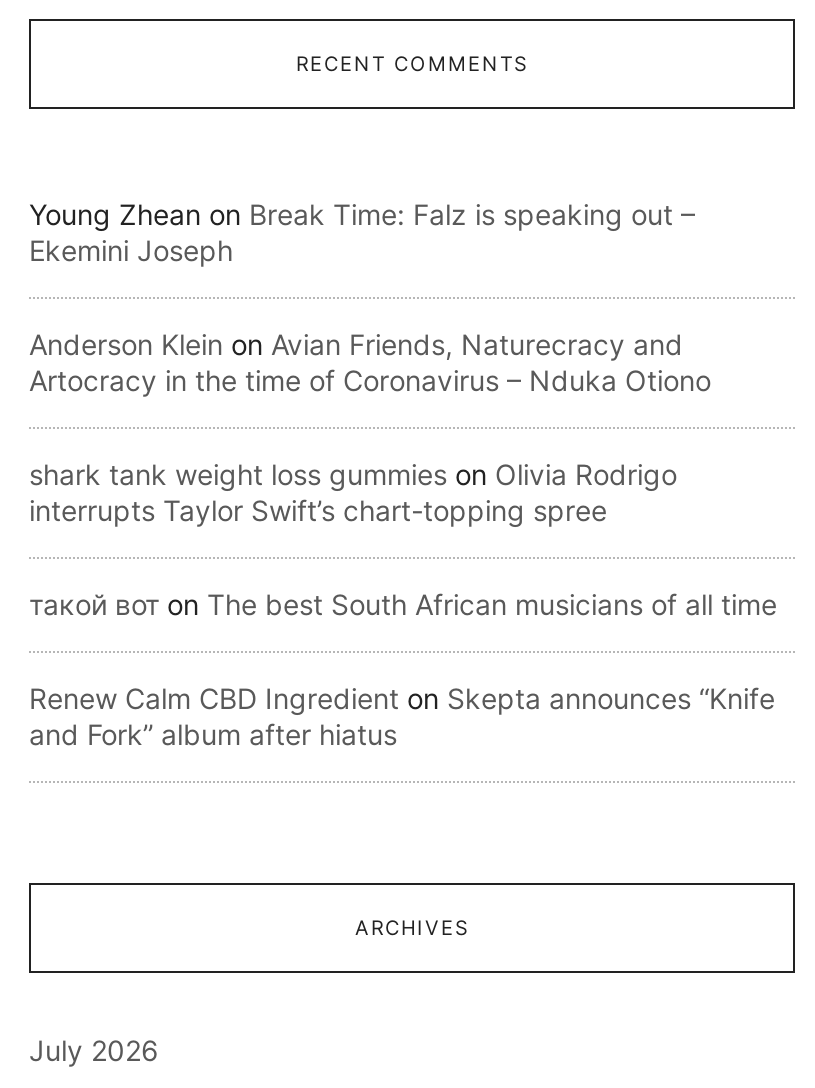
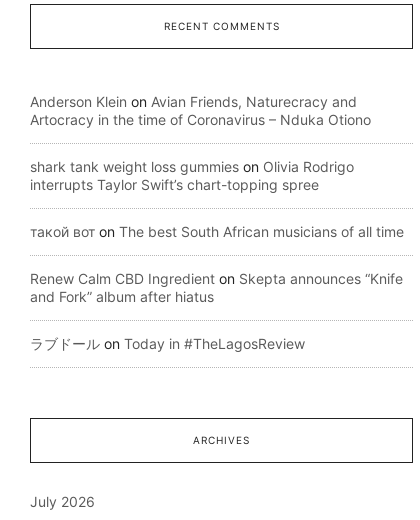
- Young Zhean on Break Time: Falz is speaking out –
- Ekemini Joseph

moved up: Anderson Klein on Avian Friends, Naturecracy and | Artocracy in the time of Coronavirus – Nduka Otiono | shark tank weight loss gummies on Olivia Rodrigo | interrupts Taylor Swift’s chart-topping spree | такой вот on The best South African musicians of all time | Renew Calm CBD Ingredient on Skepta announces “Knife | and Fork” album after hiatus

+ ラブドールon Today in #TheLagosReview
